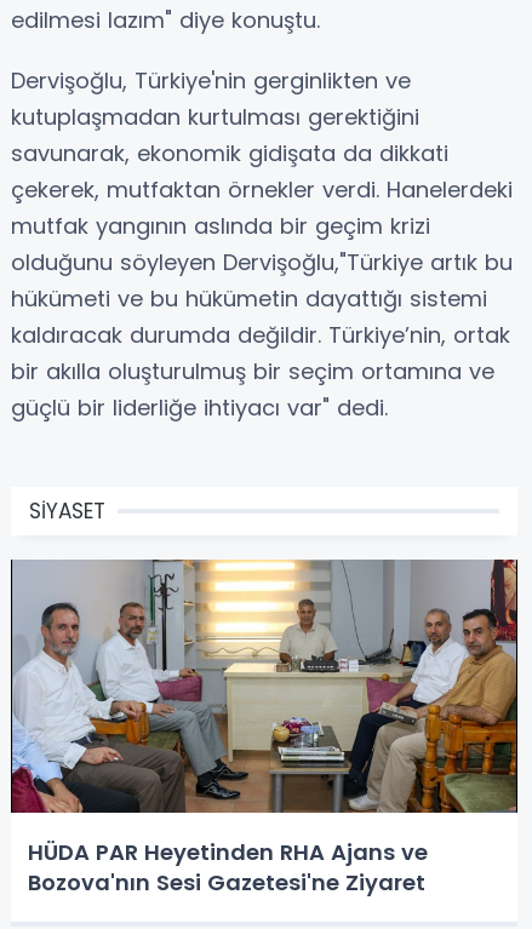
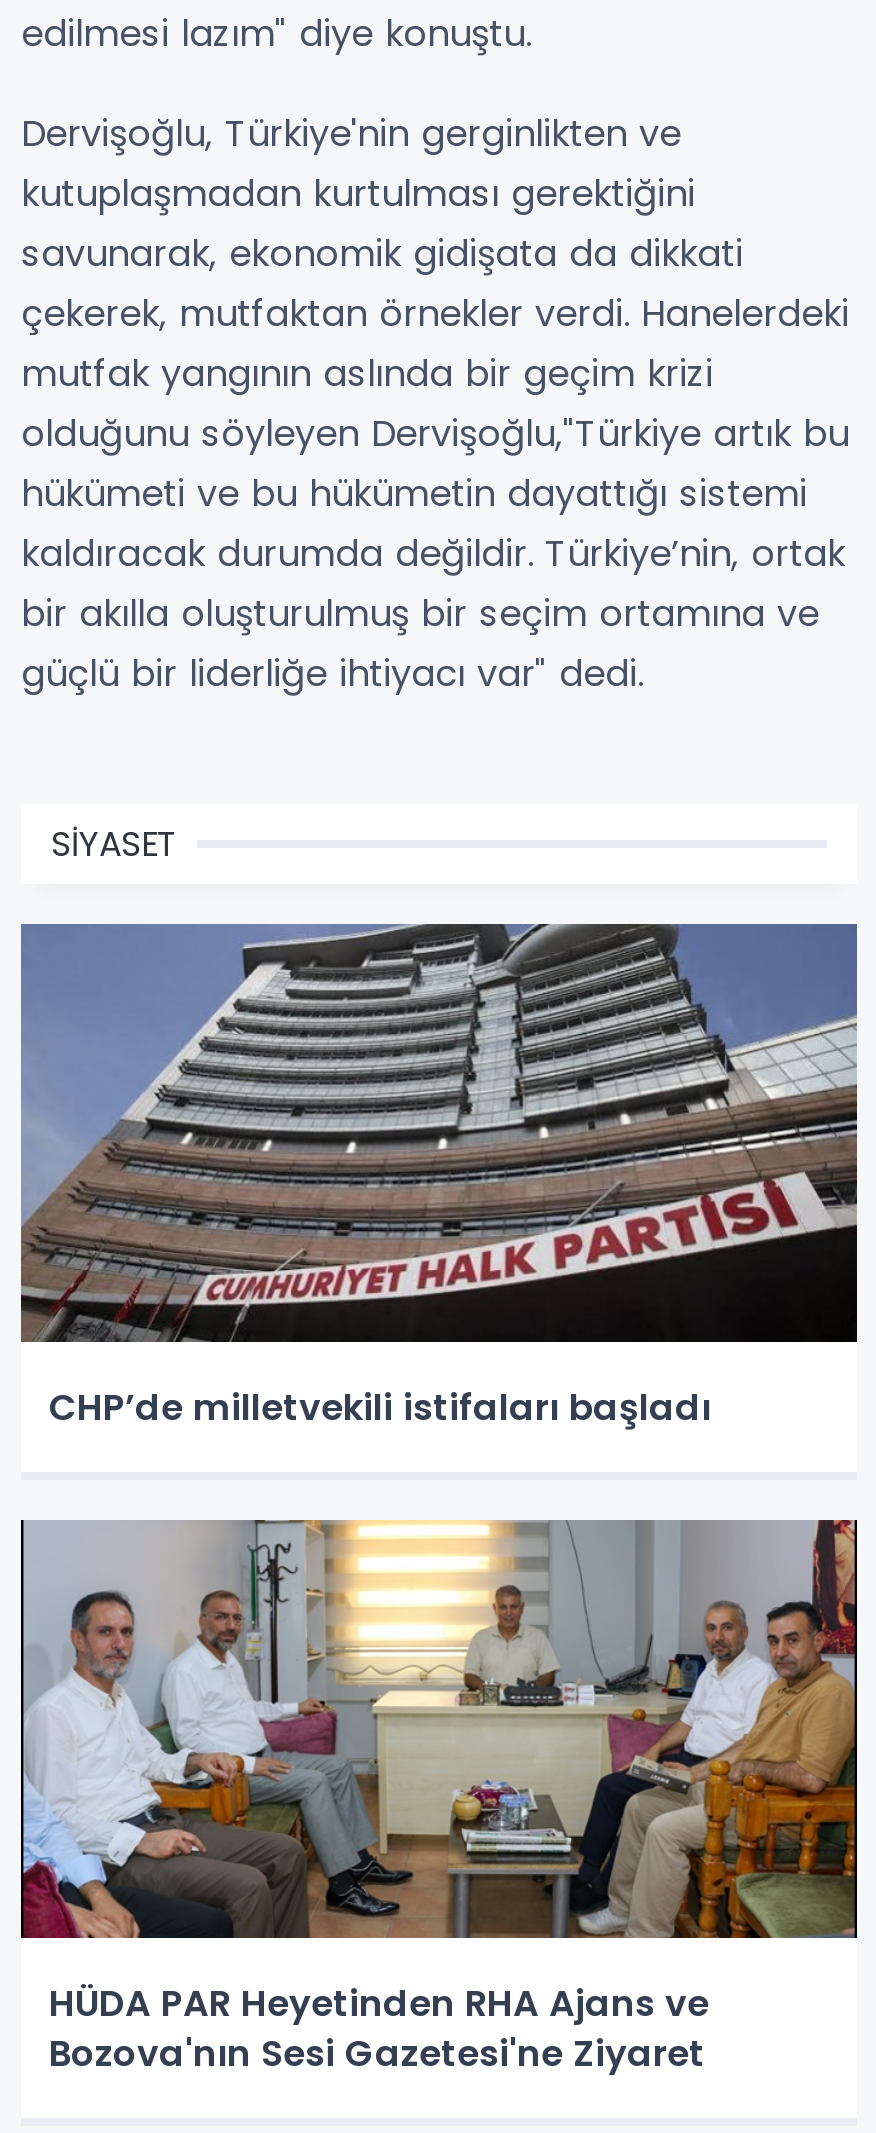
+ [image]
+ CHP’de milletvekili istifaları başladı
